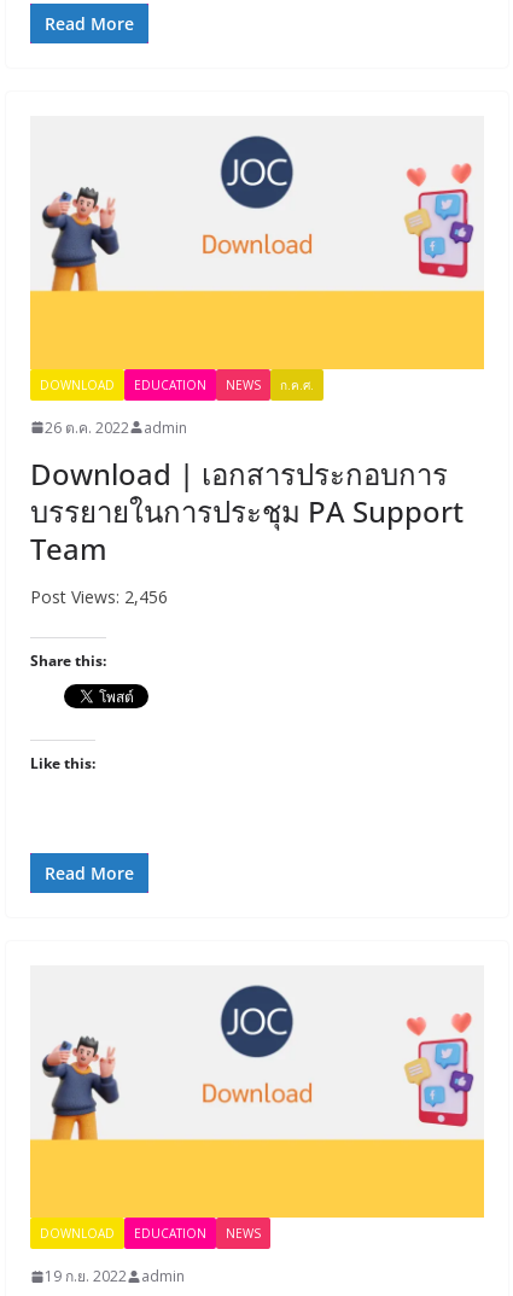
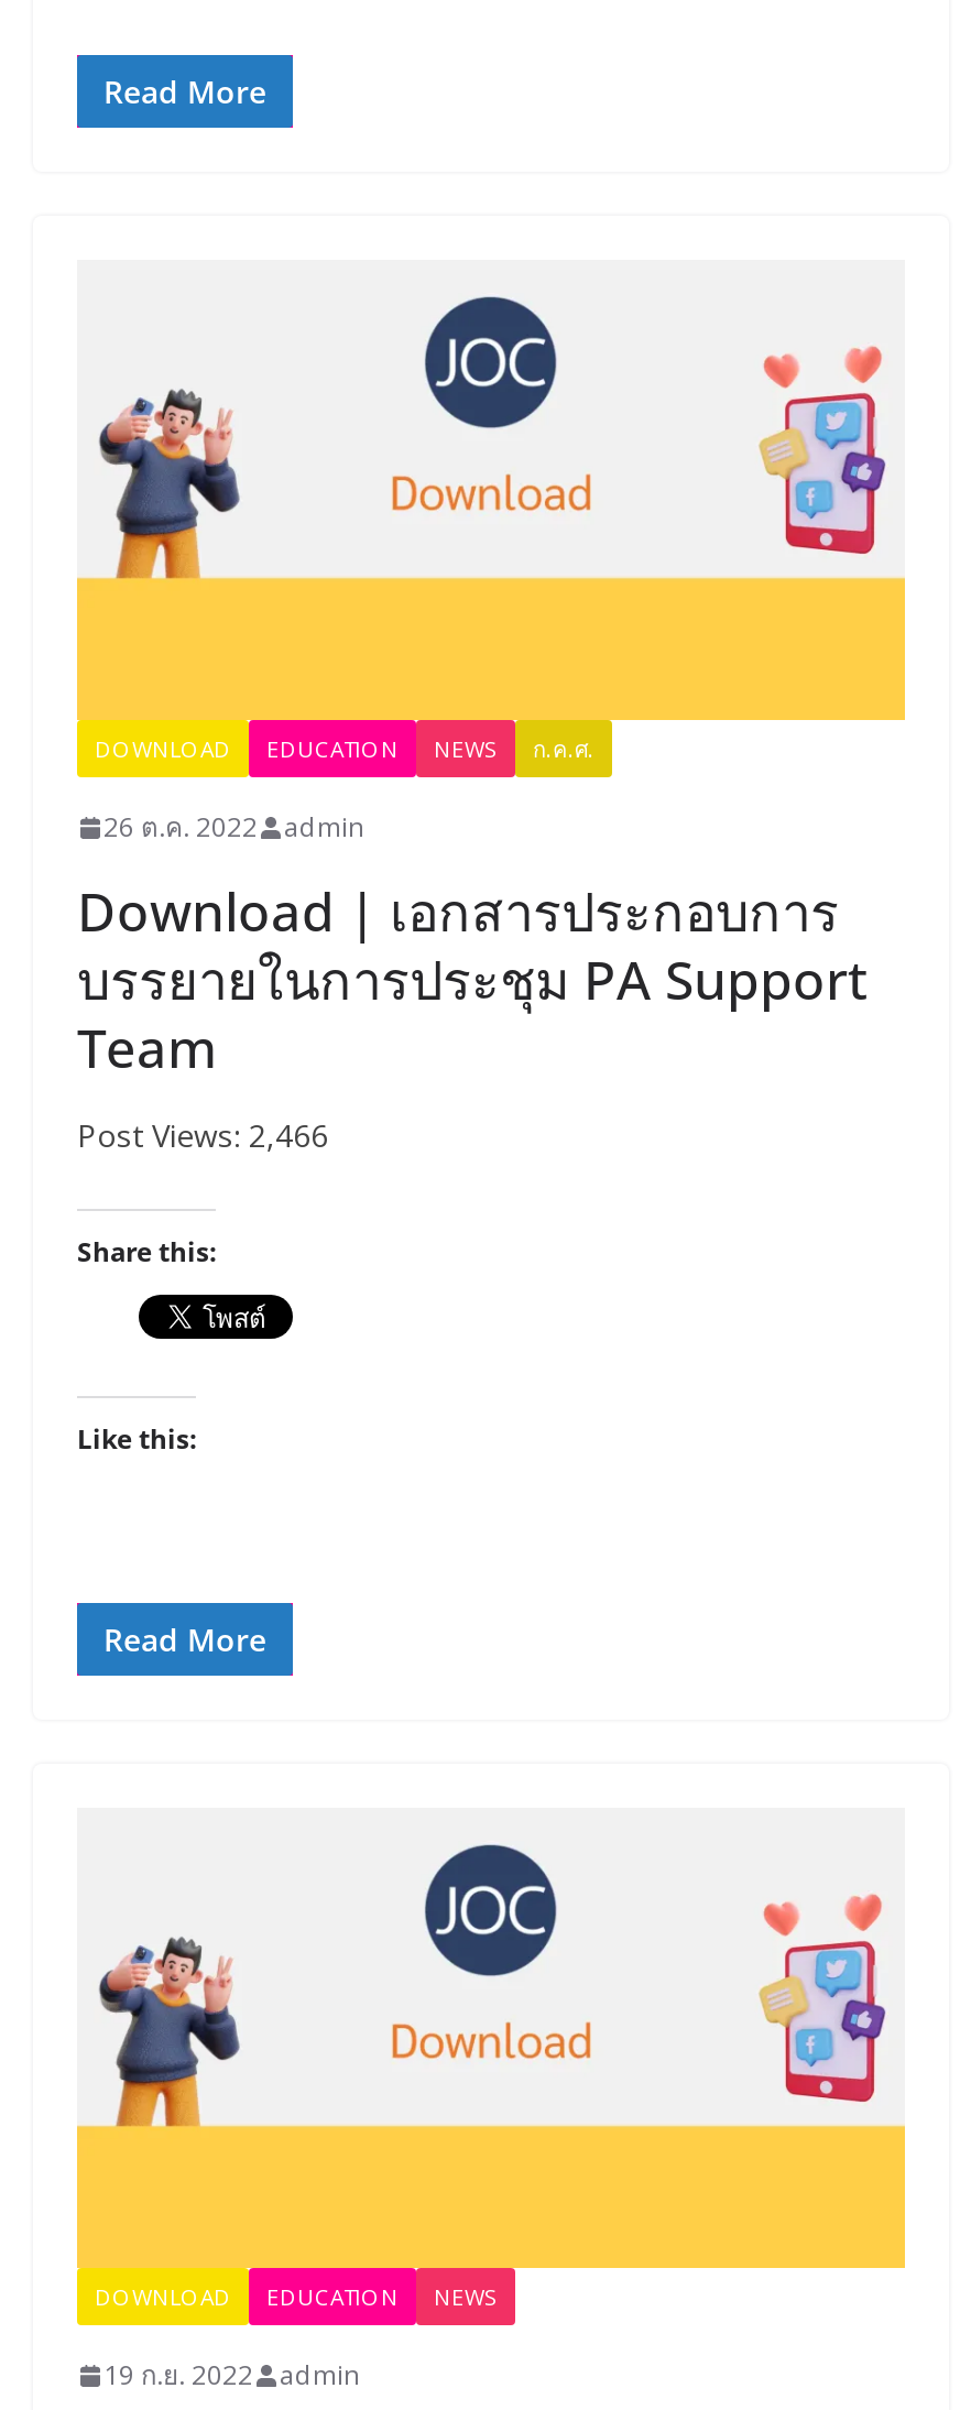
- Post Views: 2,456
+ Post Views: 2,466
